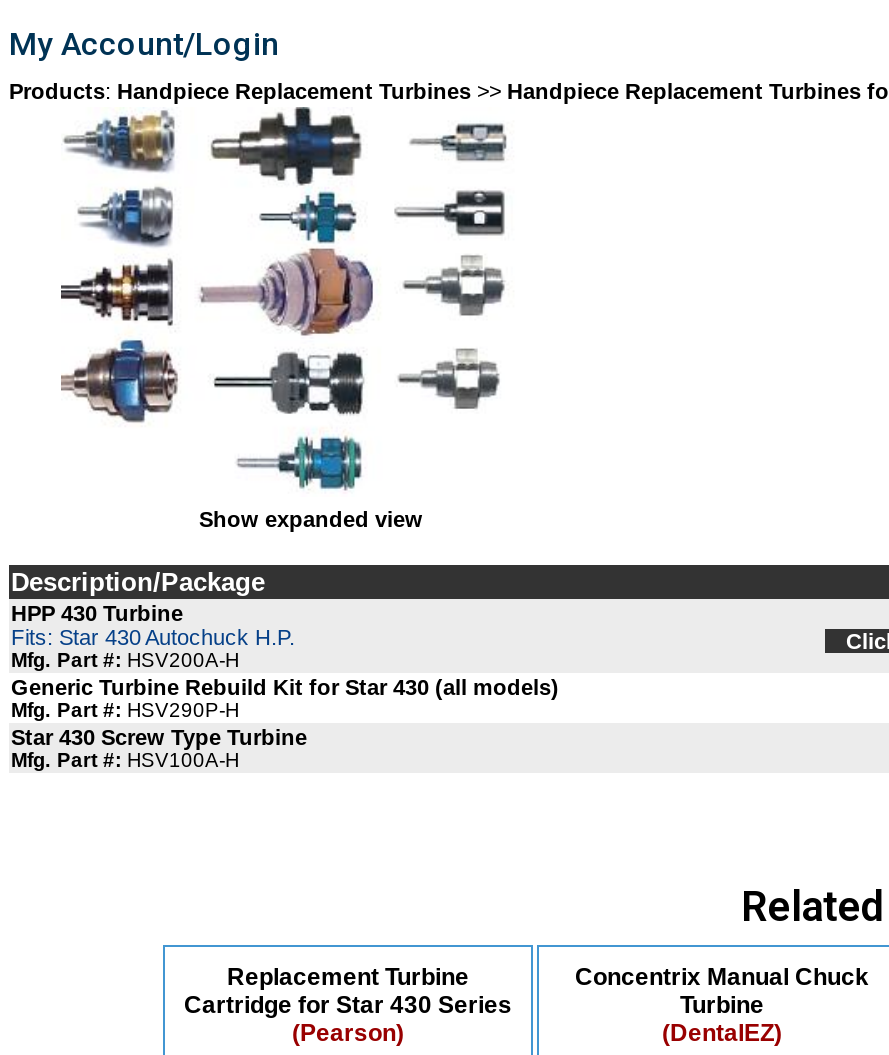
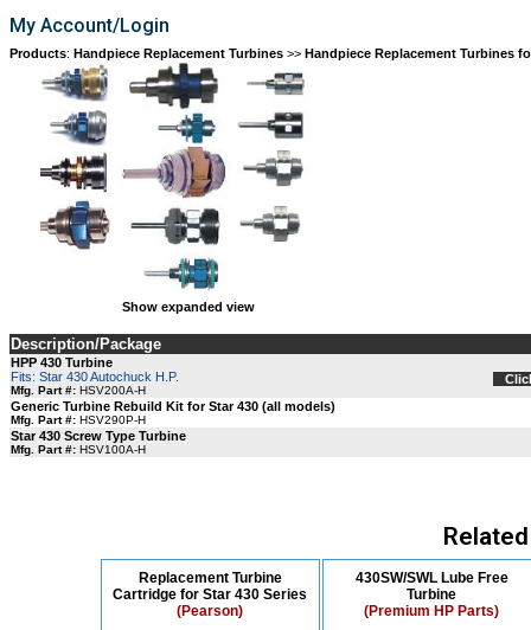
- Concentrix Manual Chuck
+ 430SW/SWL Lube Free

- (DentalEZ)
+ (Premium HP Parts)
